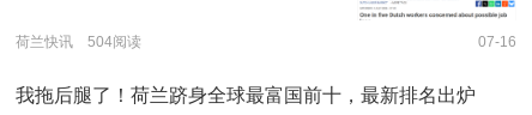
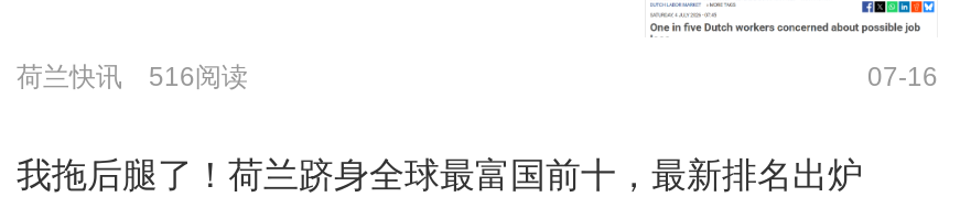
- 荷兰快讯 504阅读
+ 荷兰快讯 516阅读
